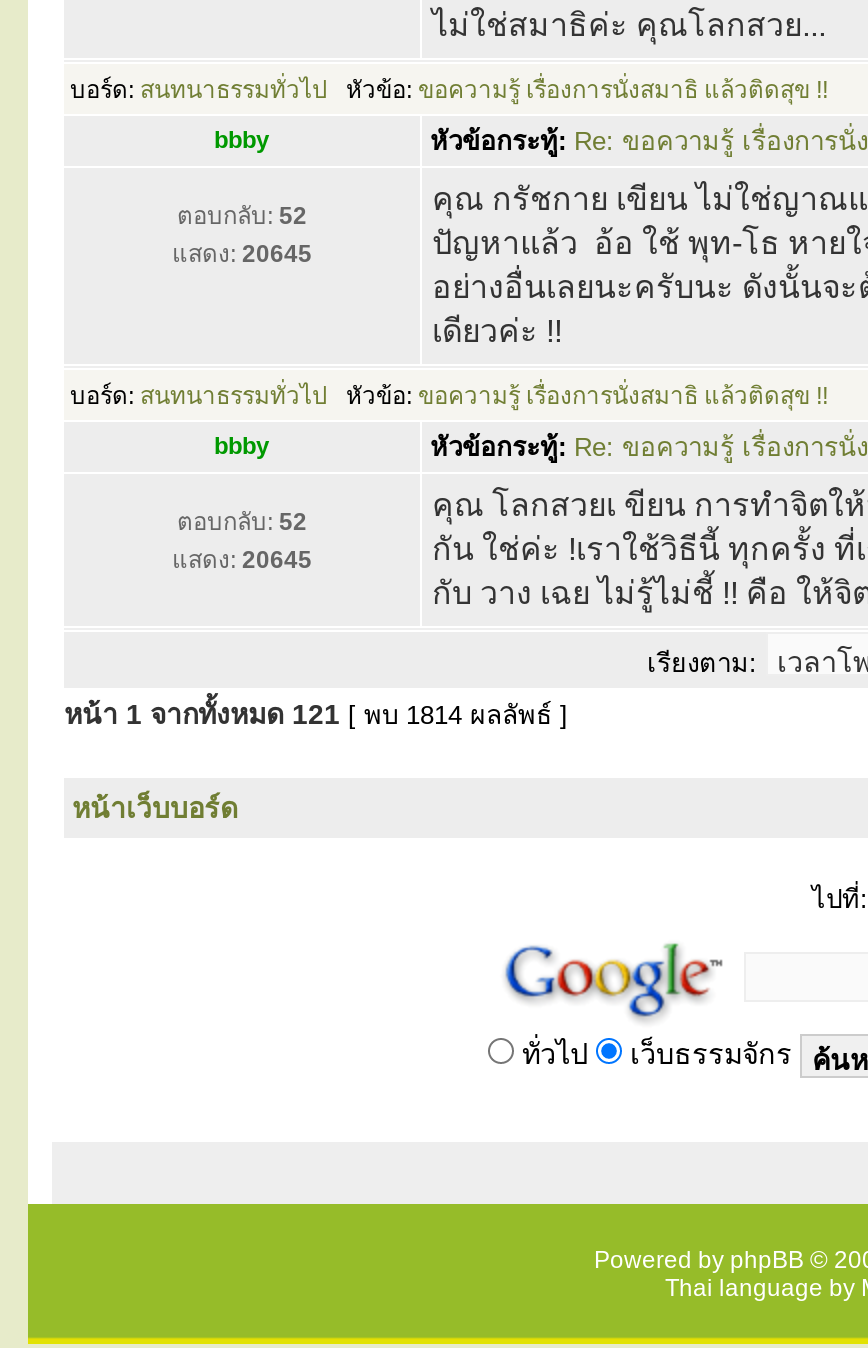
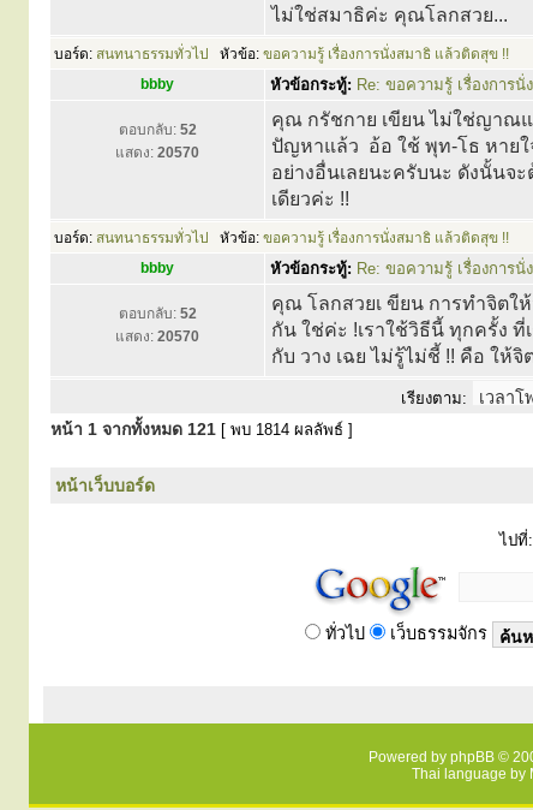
- แสดง: 20645
+ แสดง: 20570

- แสดง: 20645
+ แสดง: 20570
